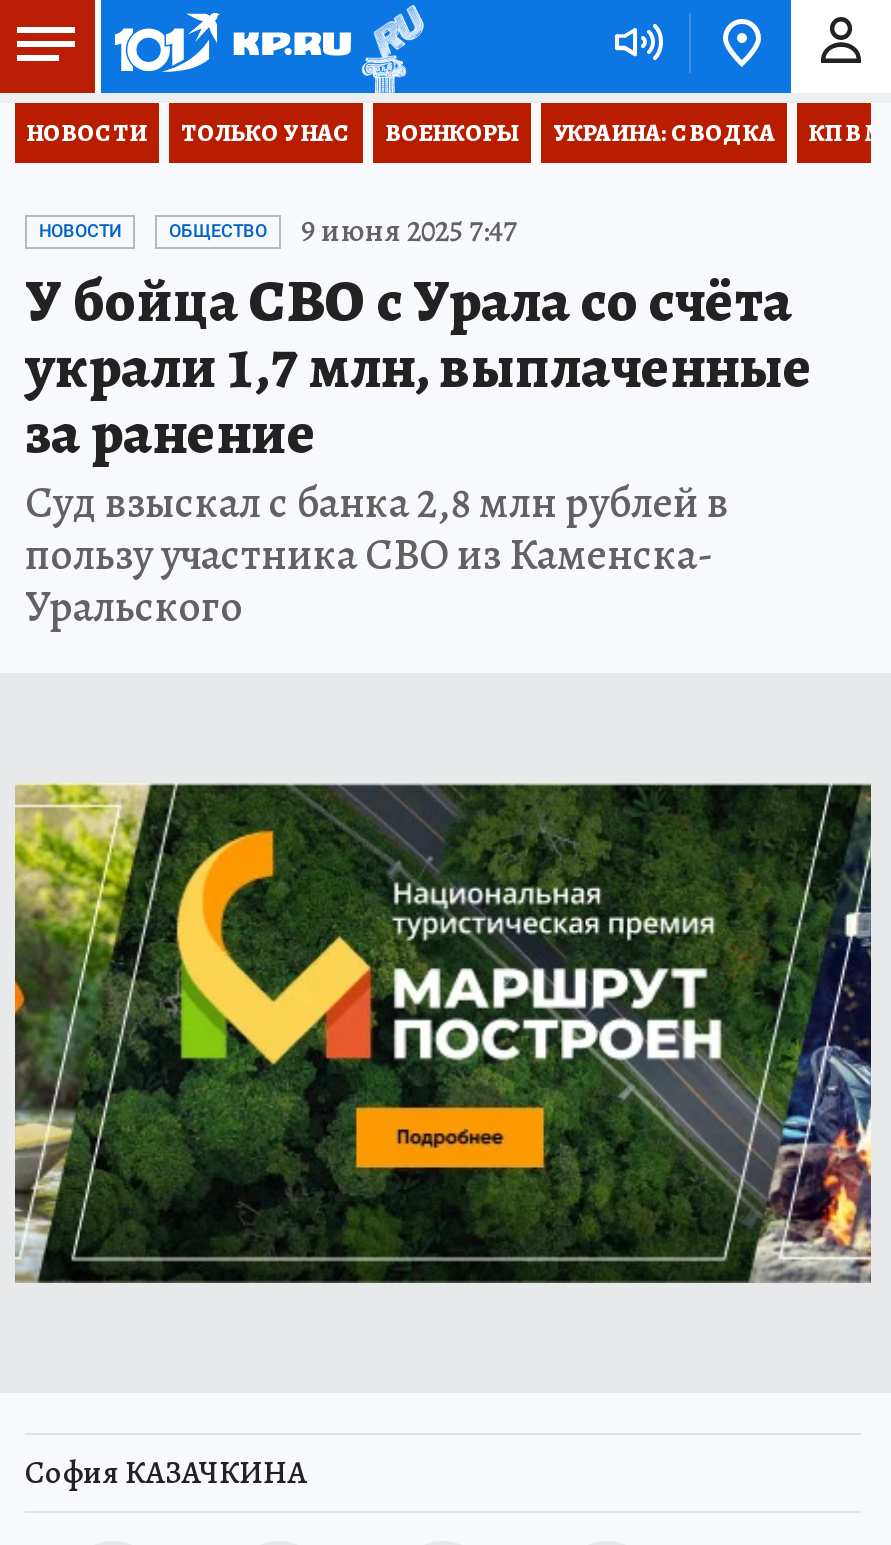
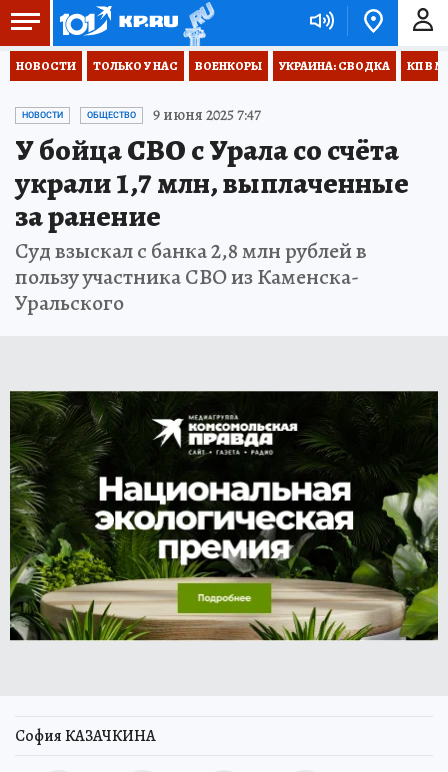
- [image]
+ [image]
